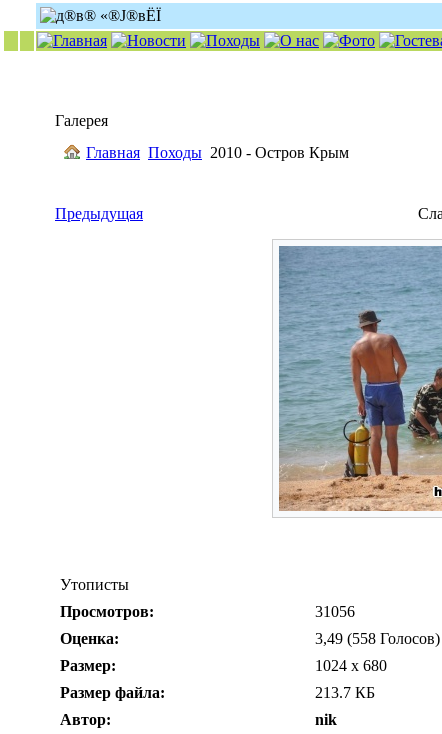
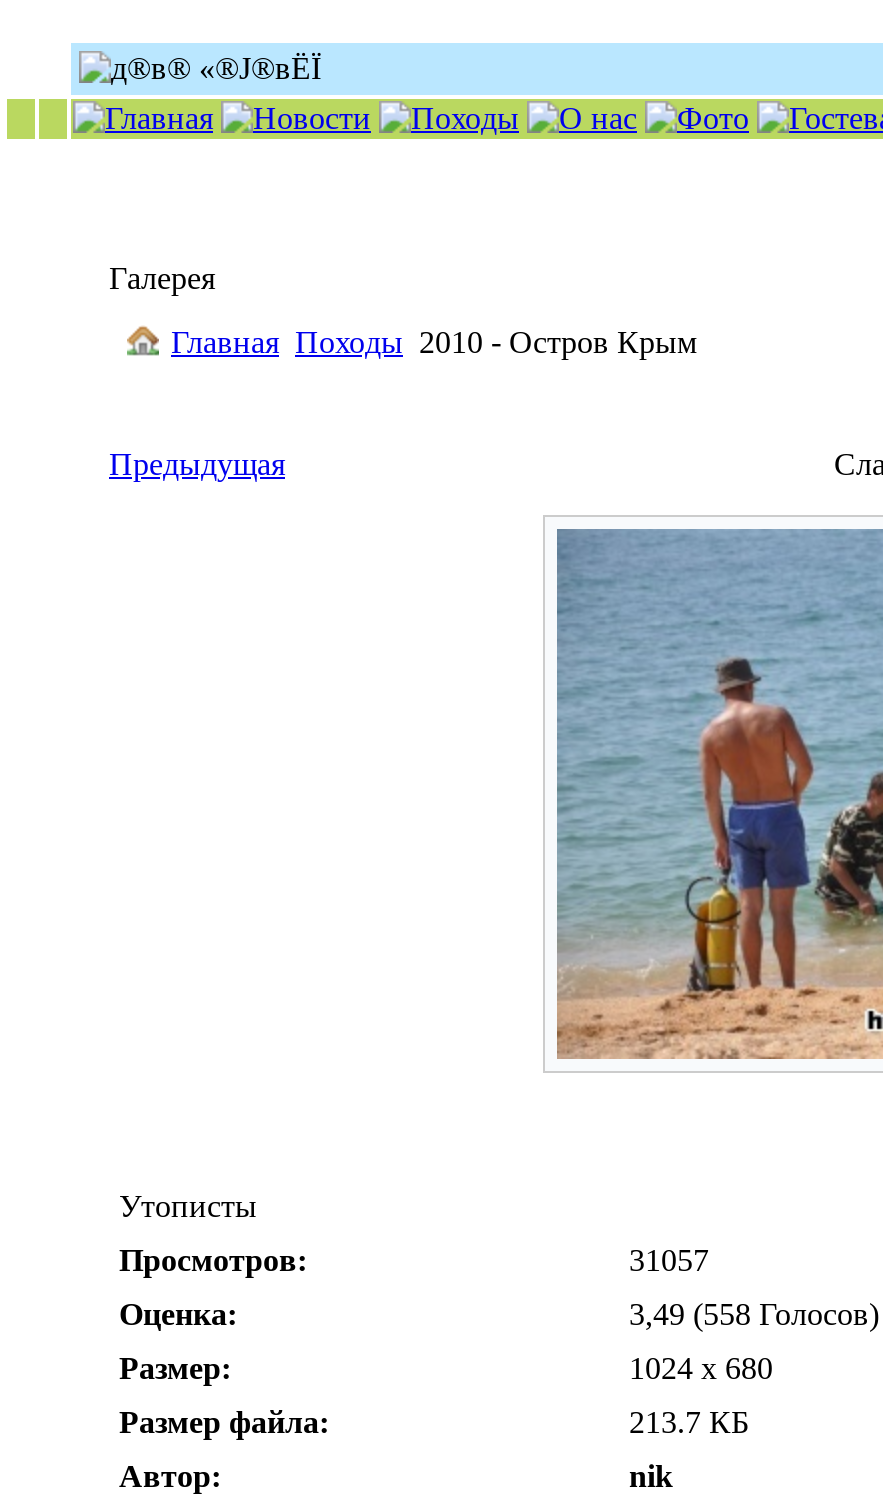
- 31056
+ 31057
